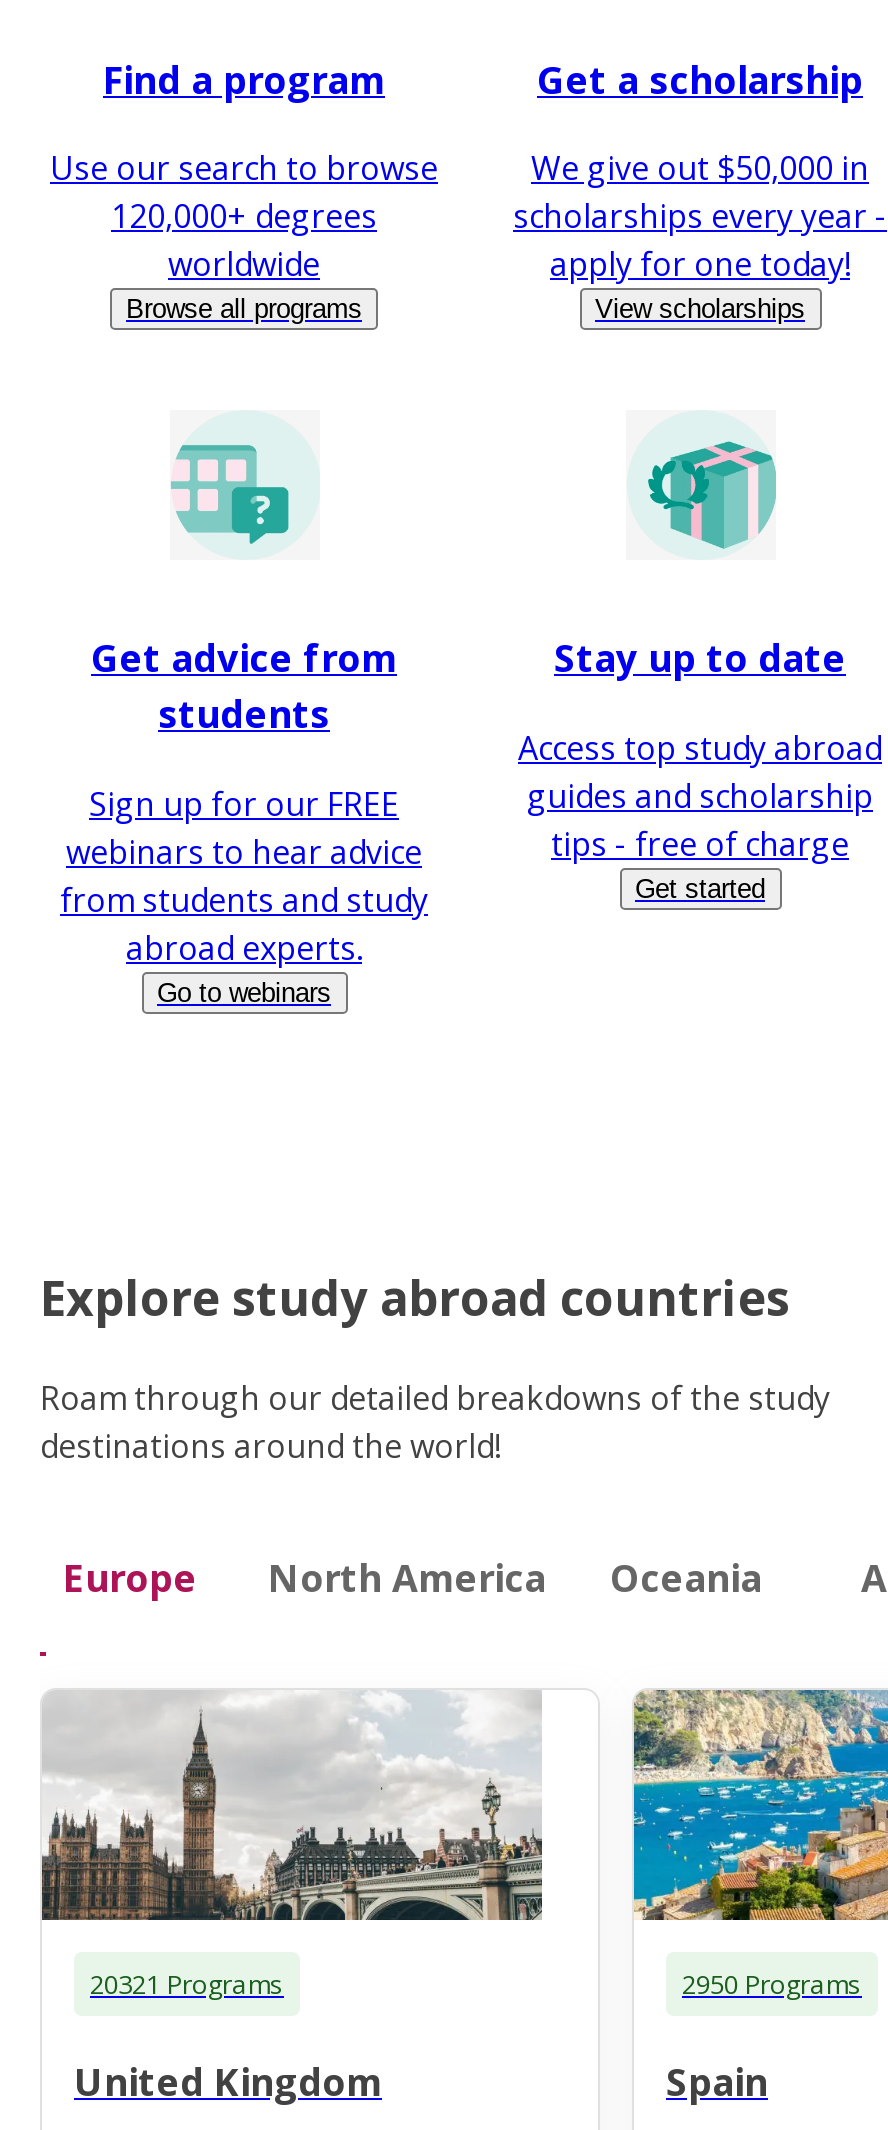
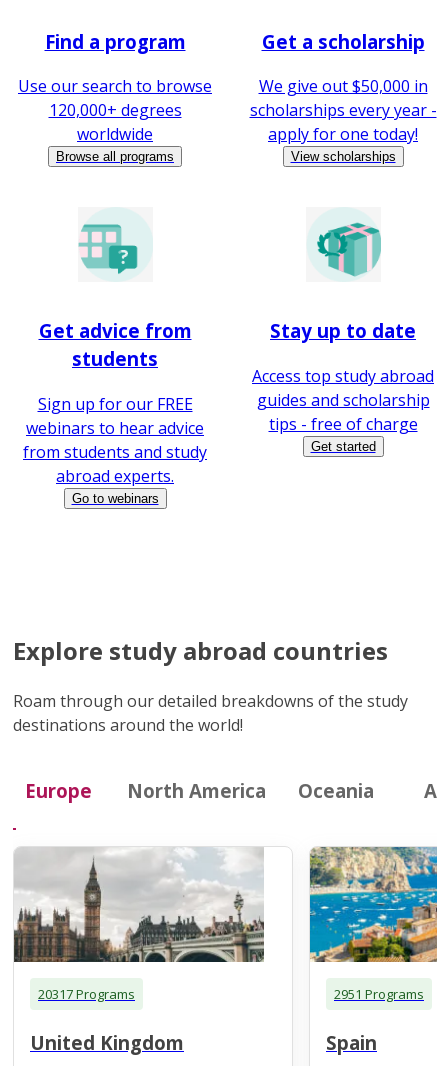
- 20321 Programs
+ 20317 Programs

- 2950 Programs
+ 2951 Programs
